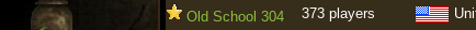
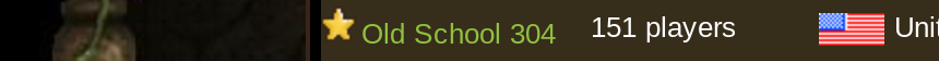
- Old School 304 373 players
+ Old School 304 151 players
